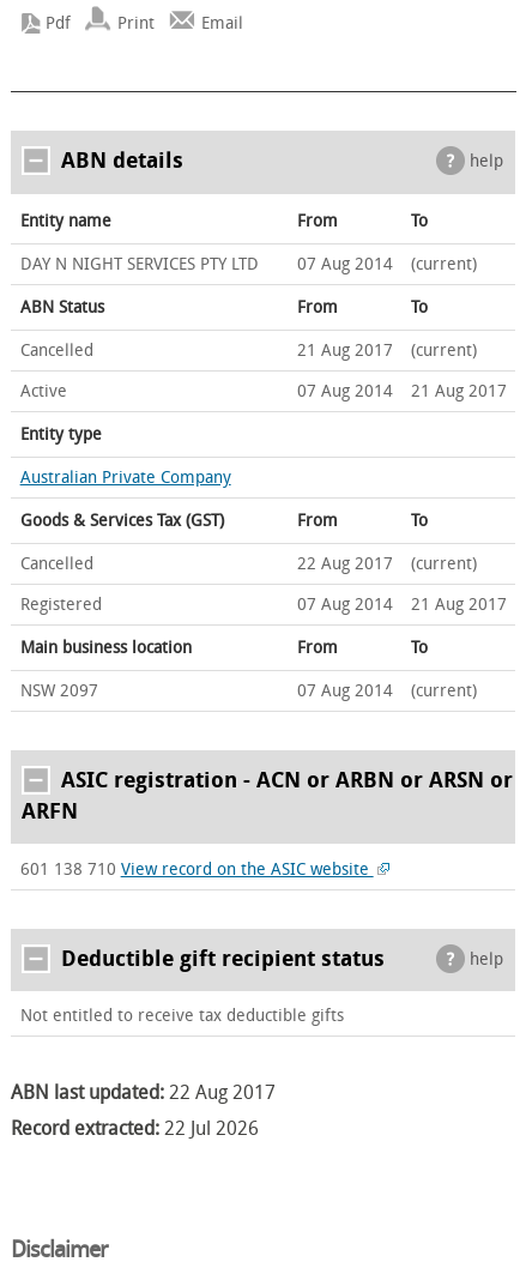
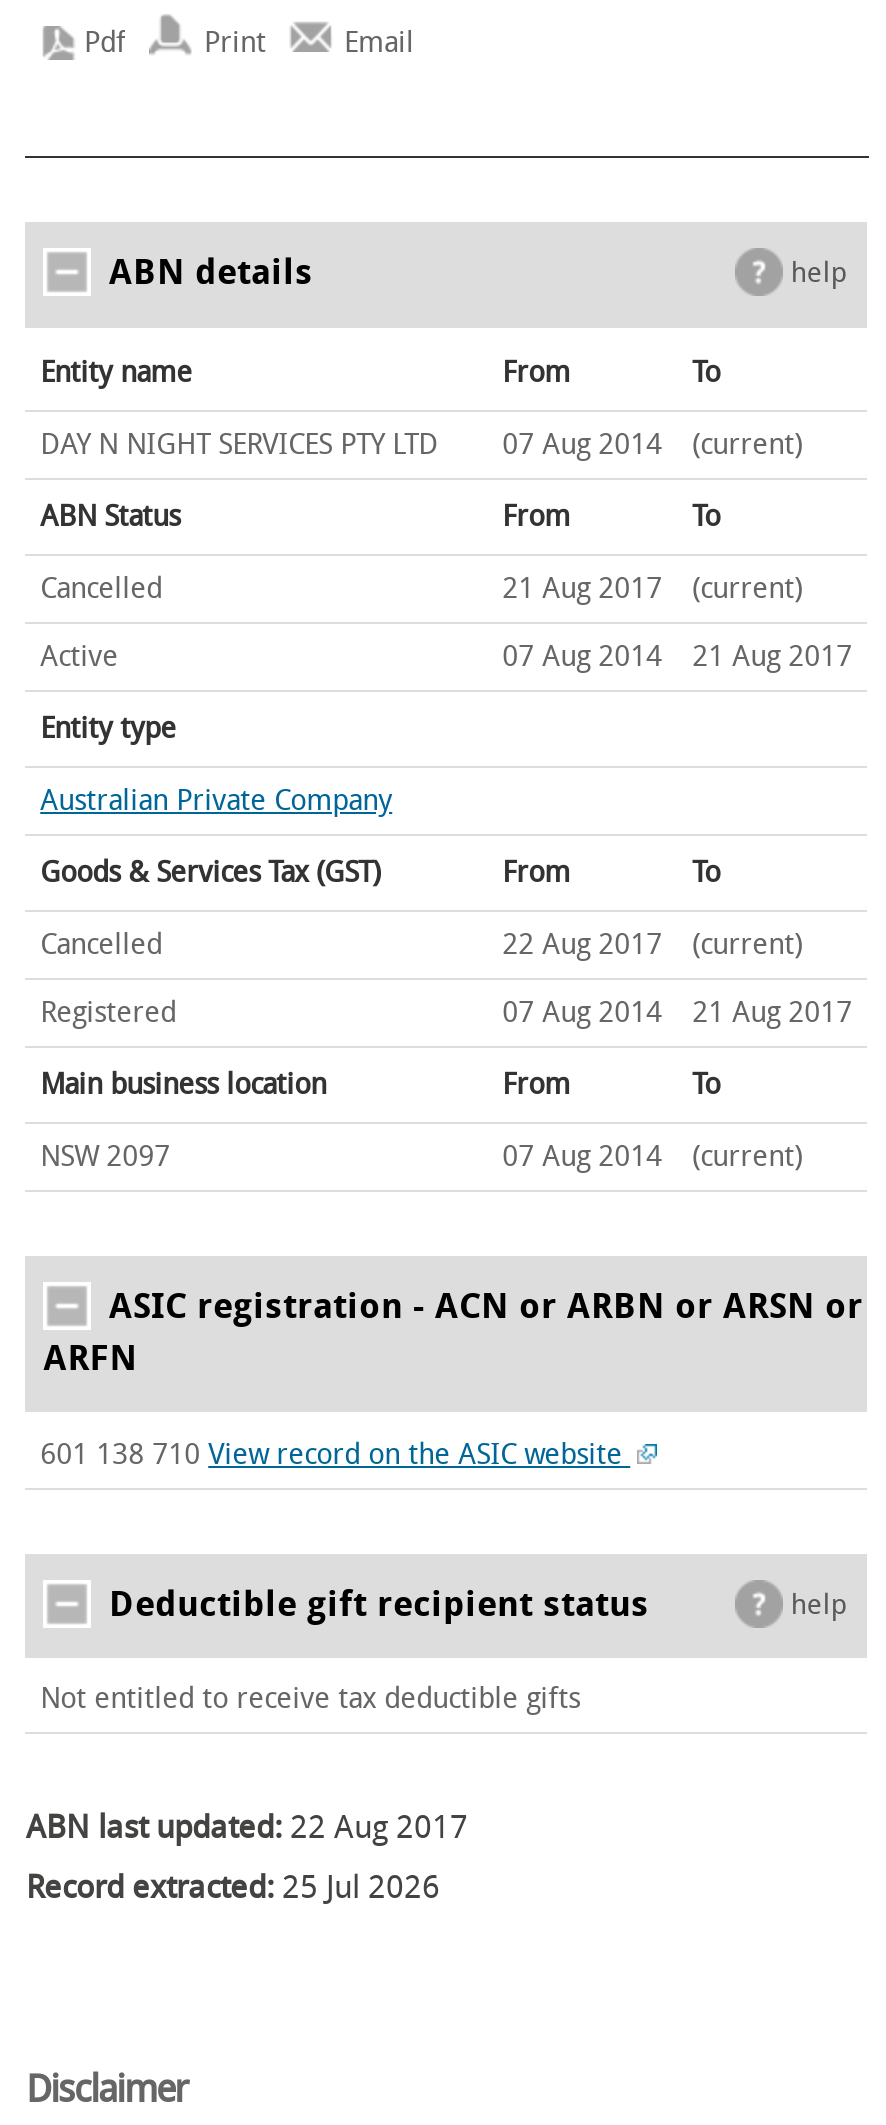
- Record extracted: 22 Jul 2026
+ Record extracted: 25 Jul 2026
